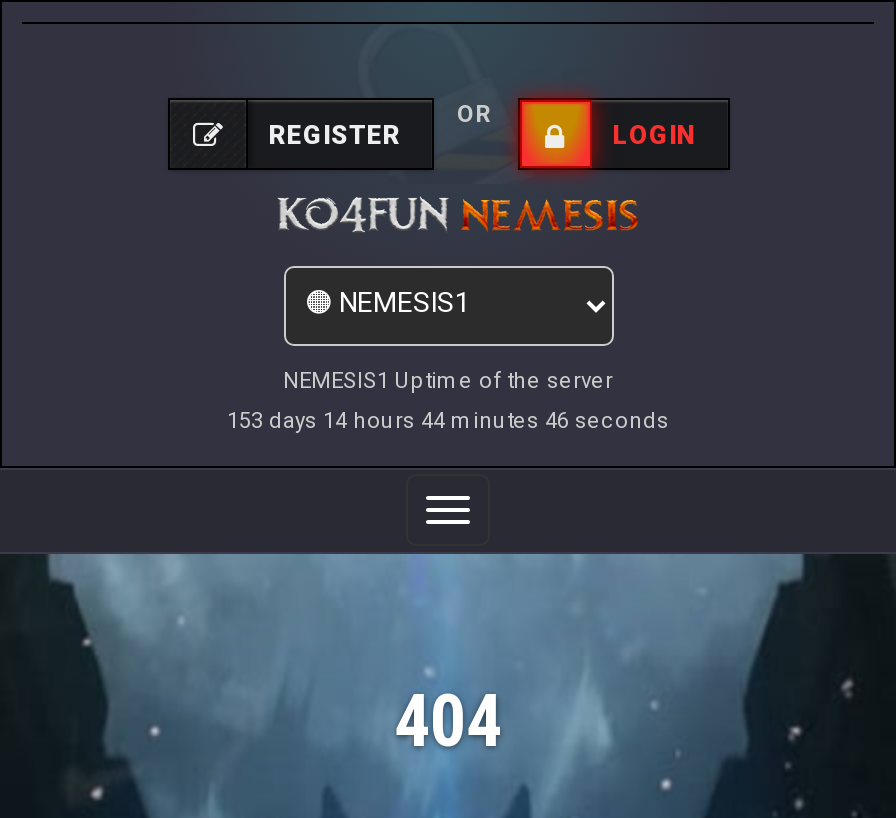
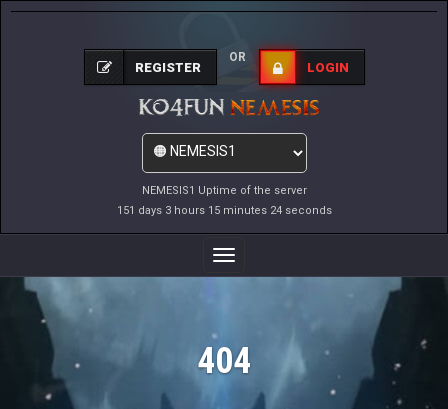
- 153 days 14 hours 44 minutes 46 seconds
+ 151 days 3 hours 15 minutes 24 seconds
